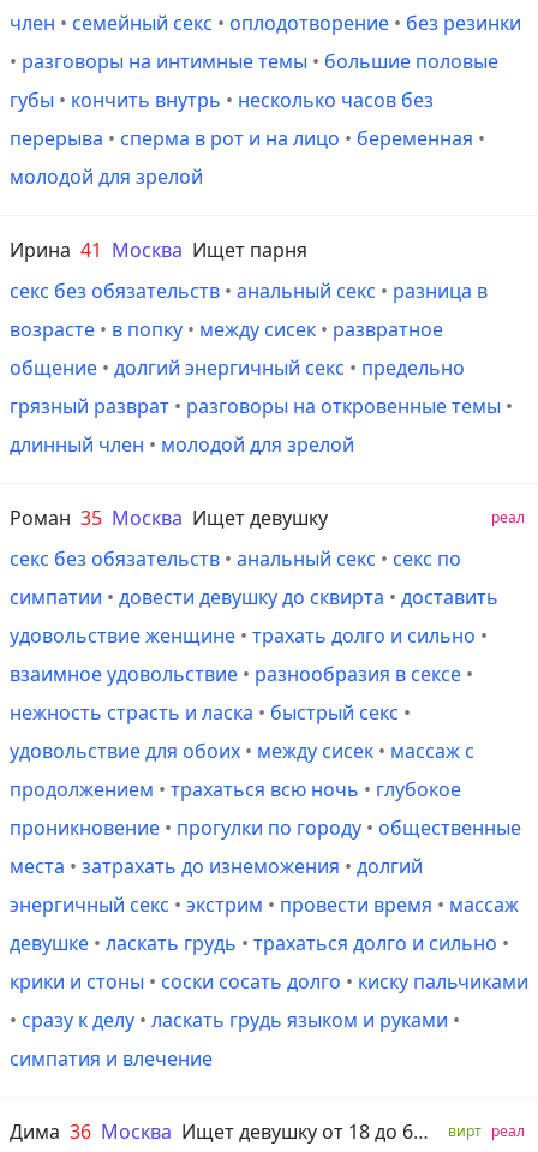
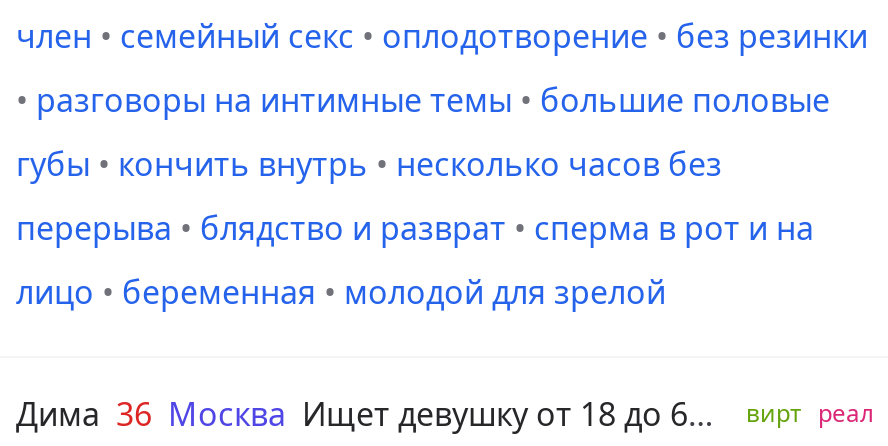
- перерыва • сперма в рот и на лицо • беременная •
- молодой для зрелой
- Ирина 41 Москва Ищет парня
- секс без обязательств • анальный секс • разница в
- возрасте • в попку • между сисек • развратное
- общение • долгий энергичный секс • предельно
- грязный разврат • разговоры на откровенные темы •
- длинный член • молодой для зрелой
- Роман 35 Москва Ищет девушку
- реал
- секс без обязательств • анальный секс • секс по
- симпатии • довести девушку до сквирта • доставить
- удовольствие женщине • трахать долго и сильно •
- взаимное удовольствие • разнообразия в сексе •
- нежность страсть и ласка • быстрый секс •
- удовольствие для обоих • между сисек • массаж с
- продолжением • трахаться всю ночь • глубокое
- проникновение • прогулки по городу • общественные
- места • затрахать до изнеможения • долгий
- энергичный секс • экстрим • провести время • массаж
- девушке • ласкать грудь • трахаться долго и сильно •
- крики и стоны • соски сосать долго • киску пальчиками
- • сразу к делу • ласкать грудь языком и руками •
- симпатия и влечение
+ перерыва • блядство и разврат • сперма в рот и на
+ лицо • беременная • молодой для зрелой
